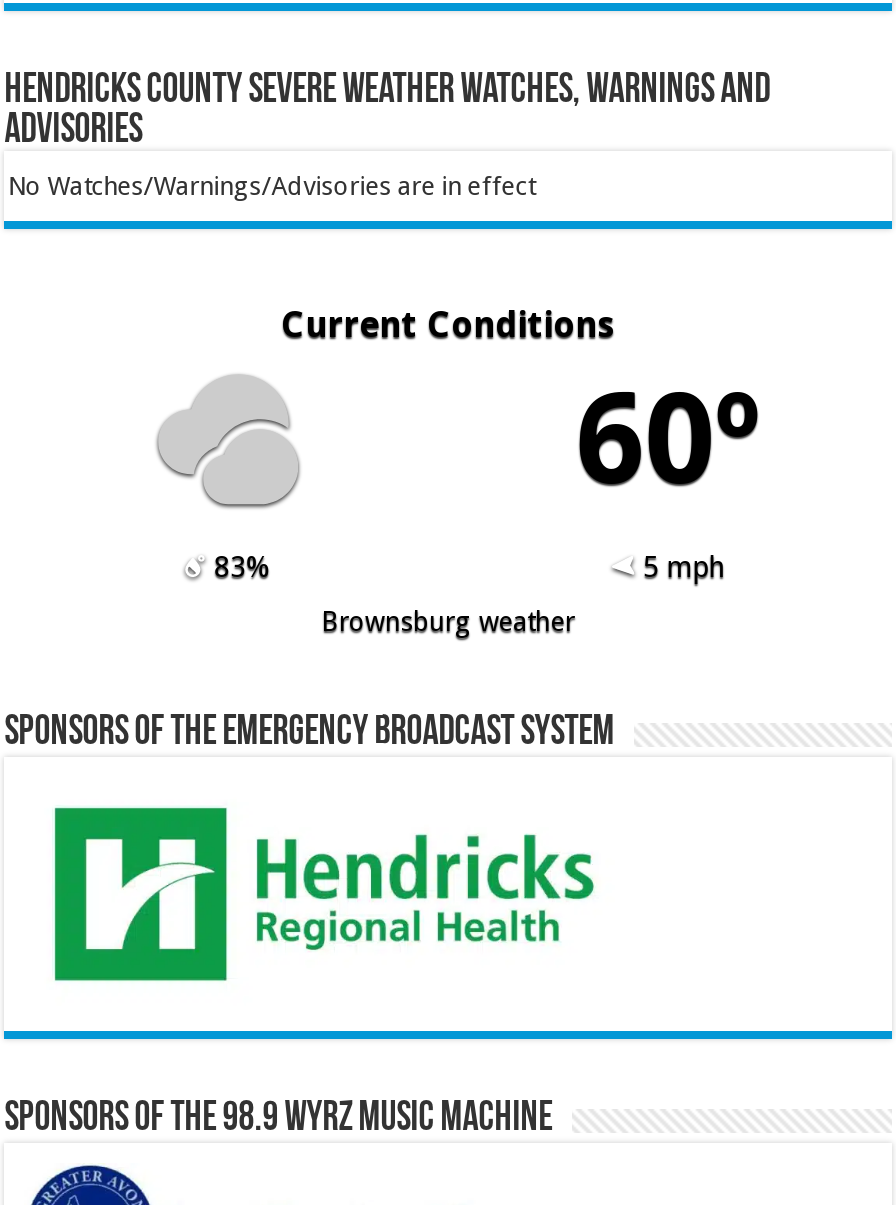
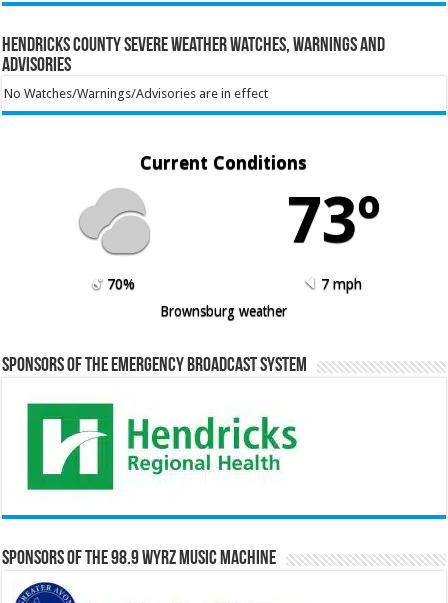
- 60º
- 83%
- 5 mph
+ 73º
+ 70%
+ 7 mph
